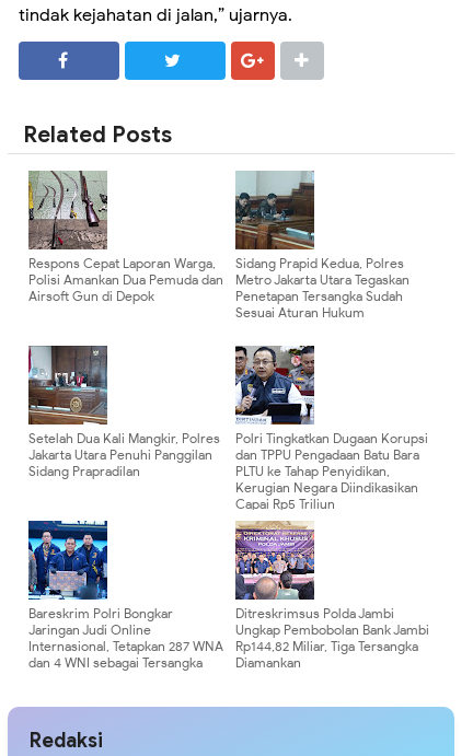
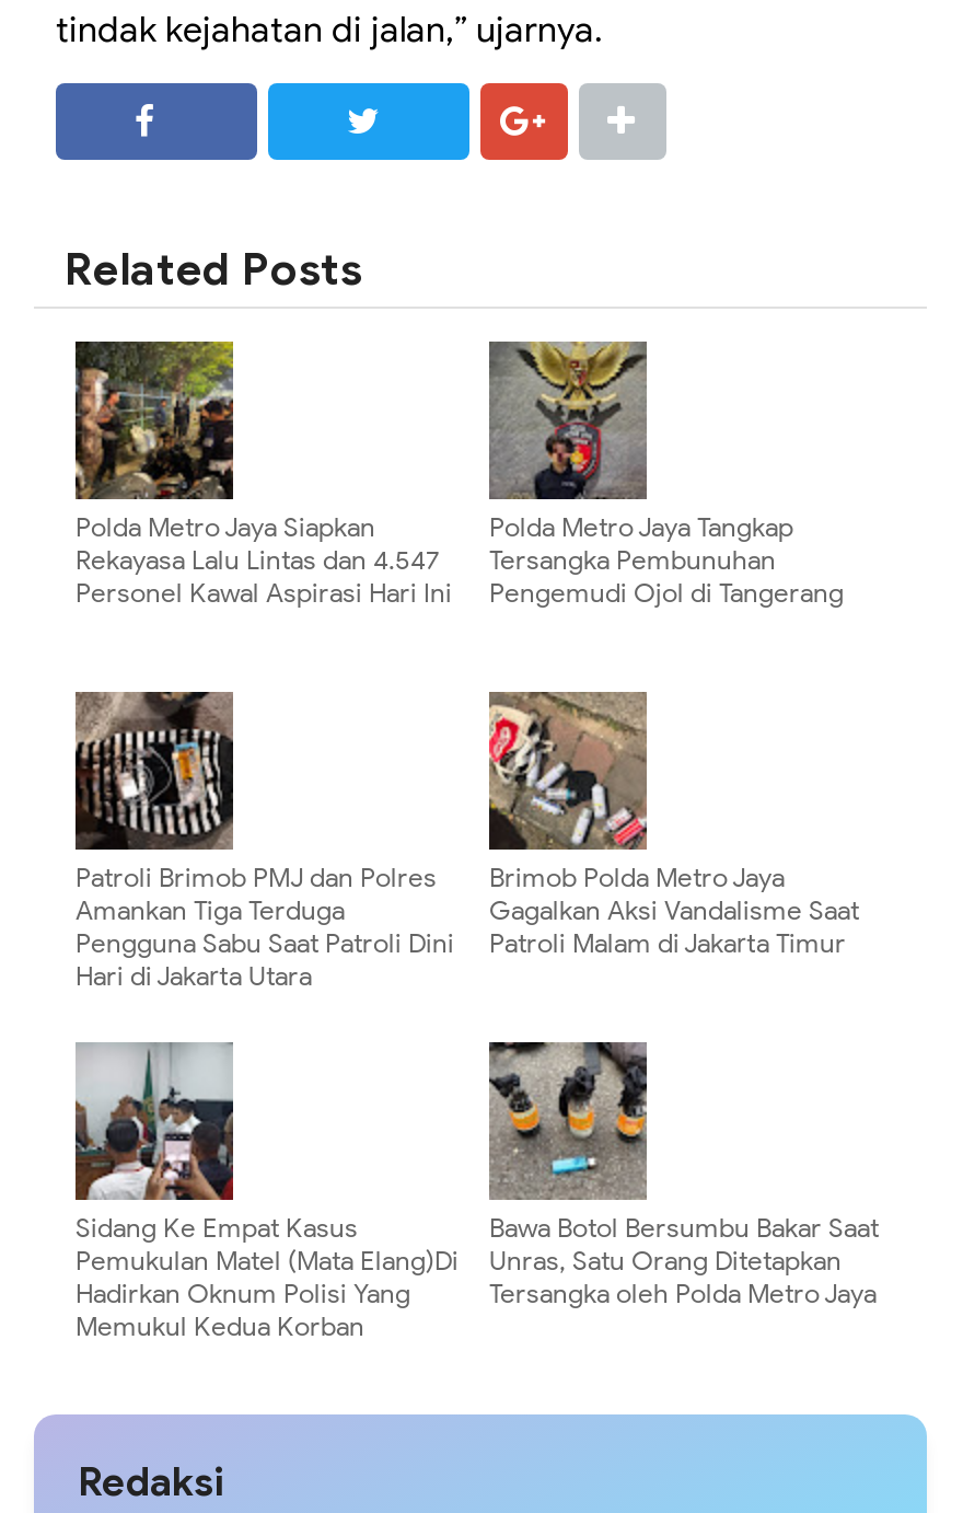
- [image]
- Respons Cepat Laporan Warga,
- Polisi Amankan Dua Pemuda dan
- Airsoft Gun di Depok
+ [image]
+ Polda Metro Jaya Siapkan
+ Rekayasa Lalu Lintas dan 4.547
+ Personel Kawal Aspirasi Hari Ini

- [image]
- Sidang Prapid Kedua, Polres
- Metro Jakarta Utara Tegaskan
- Penetapan Tersangka Sudah
- Sesuai Aturan Hukum
+ [image]
+ Polda Metro Jaya Tangkap
+ Tersangka Pembunuhan
+ Pengemudi Ojol di Tangerang

- [image]
- Setelah Dua Kali Mangkir, Polres
- Jakarta Utara Penuhi Panggilan
- Sidang Prapradilan
+ [image]
+ Patroli Brimob PMJ dan Polres
+ Amankan Tiga Terduga
+ Pengguna Sabu Saat Patroli Dini
+ Hari di Jakarta Utara

- [image]
- Polri Tingkatkan Dugaan Korupsi
- dan TPPU Pengadaan Batu Bara
- PLTU ke Tahap Penyidikan,
- Kerugian Negara Diindikasikan
- Capai Rp5 Triliun
+ [image]
+ Brimob Polda Metro Jaya
+ Gagalkan Aksi Vandalisme Saat
+ Patroli Malam di Jakarta Timur

- [image]
- Bareskrim Polri Bongkar
- Jaringan Judi Online
- Internasional, Tetapkan 287 WNA
- dan 4 WNI sebagai Tersangka
+ [image]
+ Sidang Ke Empat Kasus
+ Pemukulan Matel (Mata Elang)Di
+ Hadirkan Oknum Polisi Yang
+ Memukul Kedua Korban

- [image]
- Ditreskrimsus Polda Jambi
- Ungkap Pembobolan Bank Jambi
- Rp144,82 Miliar, Tiga Tersangka
- Diamankan
+ [image]
+ Bawa Botol Bersumbu Bakar Saat
+ Unras, Satu Orang Ditetapkan
+ Tersangka oleh Polda Metro Jaya
